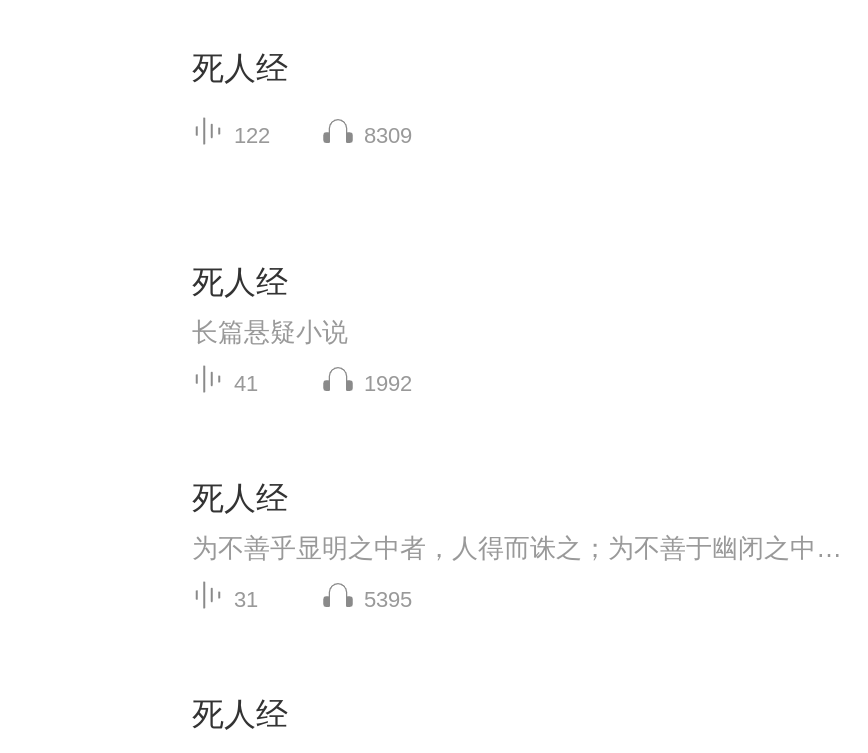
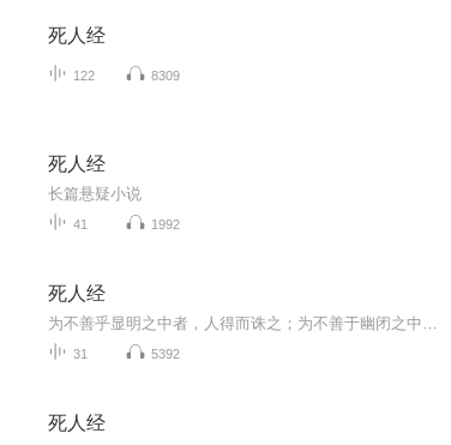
- 5395
+ 5392
